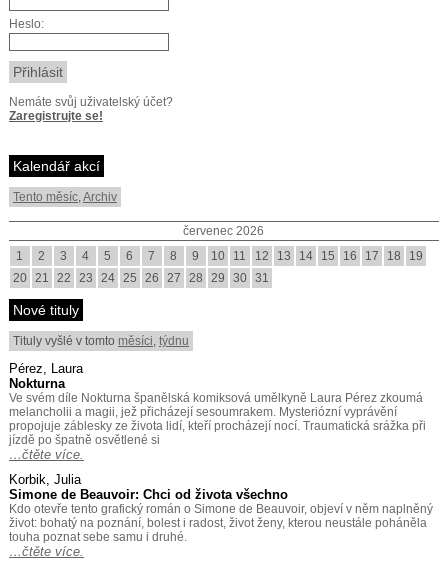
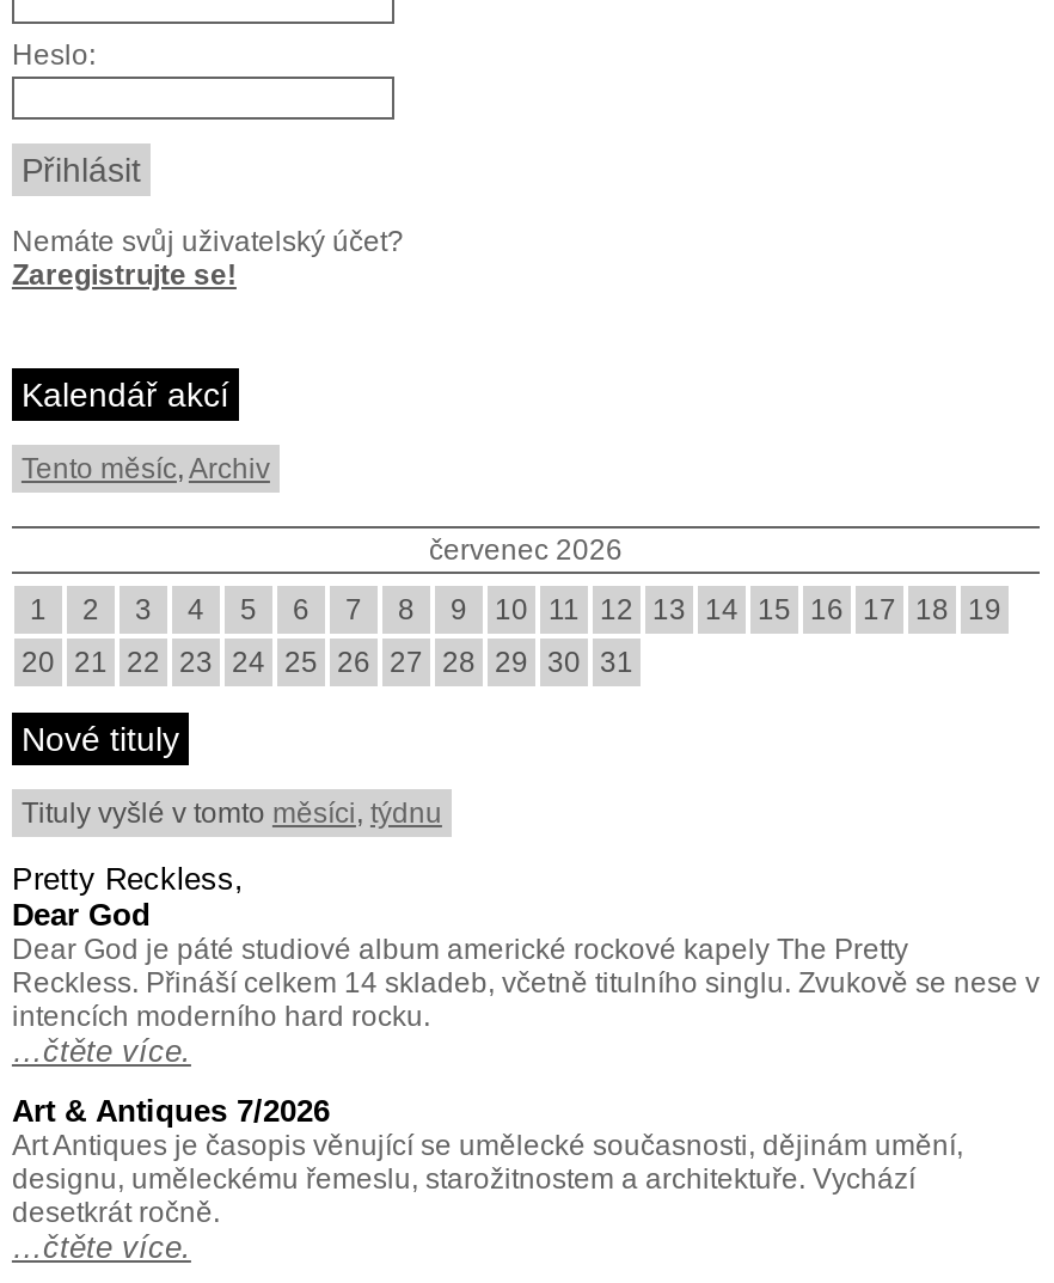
- Pérez, Laura
- Nokturna
- Ve svém díle Nokturna španělská komiksová umělkyně Laura Pérez zkoumá
- melancholii a magii, jež přicházejí sesoumrakem. Mysteriózní vyprávění
- propojuje záblesky ze života lidí, kteří procházejí nocí. Traumatická srážka při
- jízdě po špatně osvětlené si
+ Pretty Reckless,
+ Dear God
+ Dear God je páté studiové album americké rockové kapely The Pretty
+ Reckless. Přináší celkem 14 skladeb, včetně titulního singlu. Zvukově se nese v
+ intencích moderního hard rocku.

- Korbik, Julia
- Simone de Beauvoir: Chci od života všechno
- Kdo otevře tento grafický román o Simone de Beauvoir, objeví v něm naplněný
- život: bohatý na poznání, bolest i radost, život ženy, kterou neustále poháněla
- touha poznat sebe samu i druhé.
+ Art & Antiques 7/2026
+ Art Antiques je časopis věnující se umělecké současnosti, dějinám umění,
+ designu, uměleckému řemeslu, starožitnostem a architektuře. Vychází
+ desetkrát ročně.
